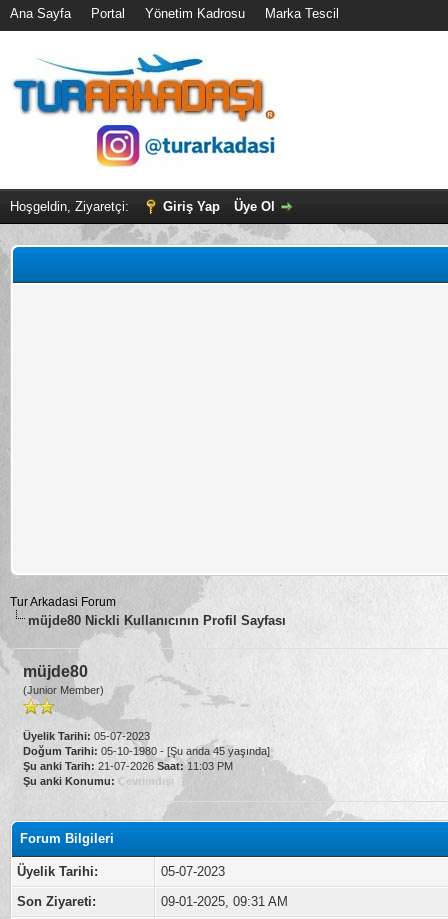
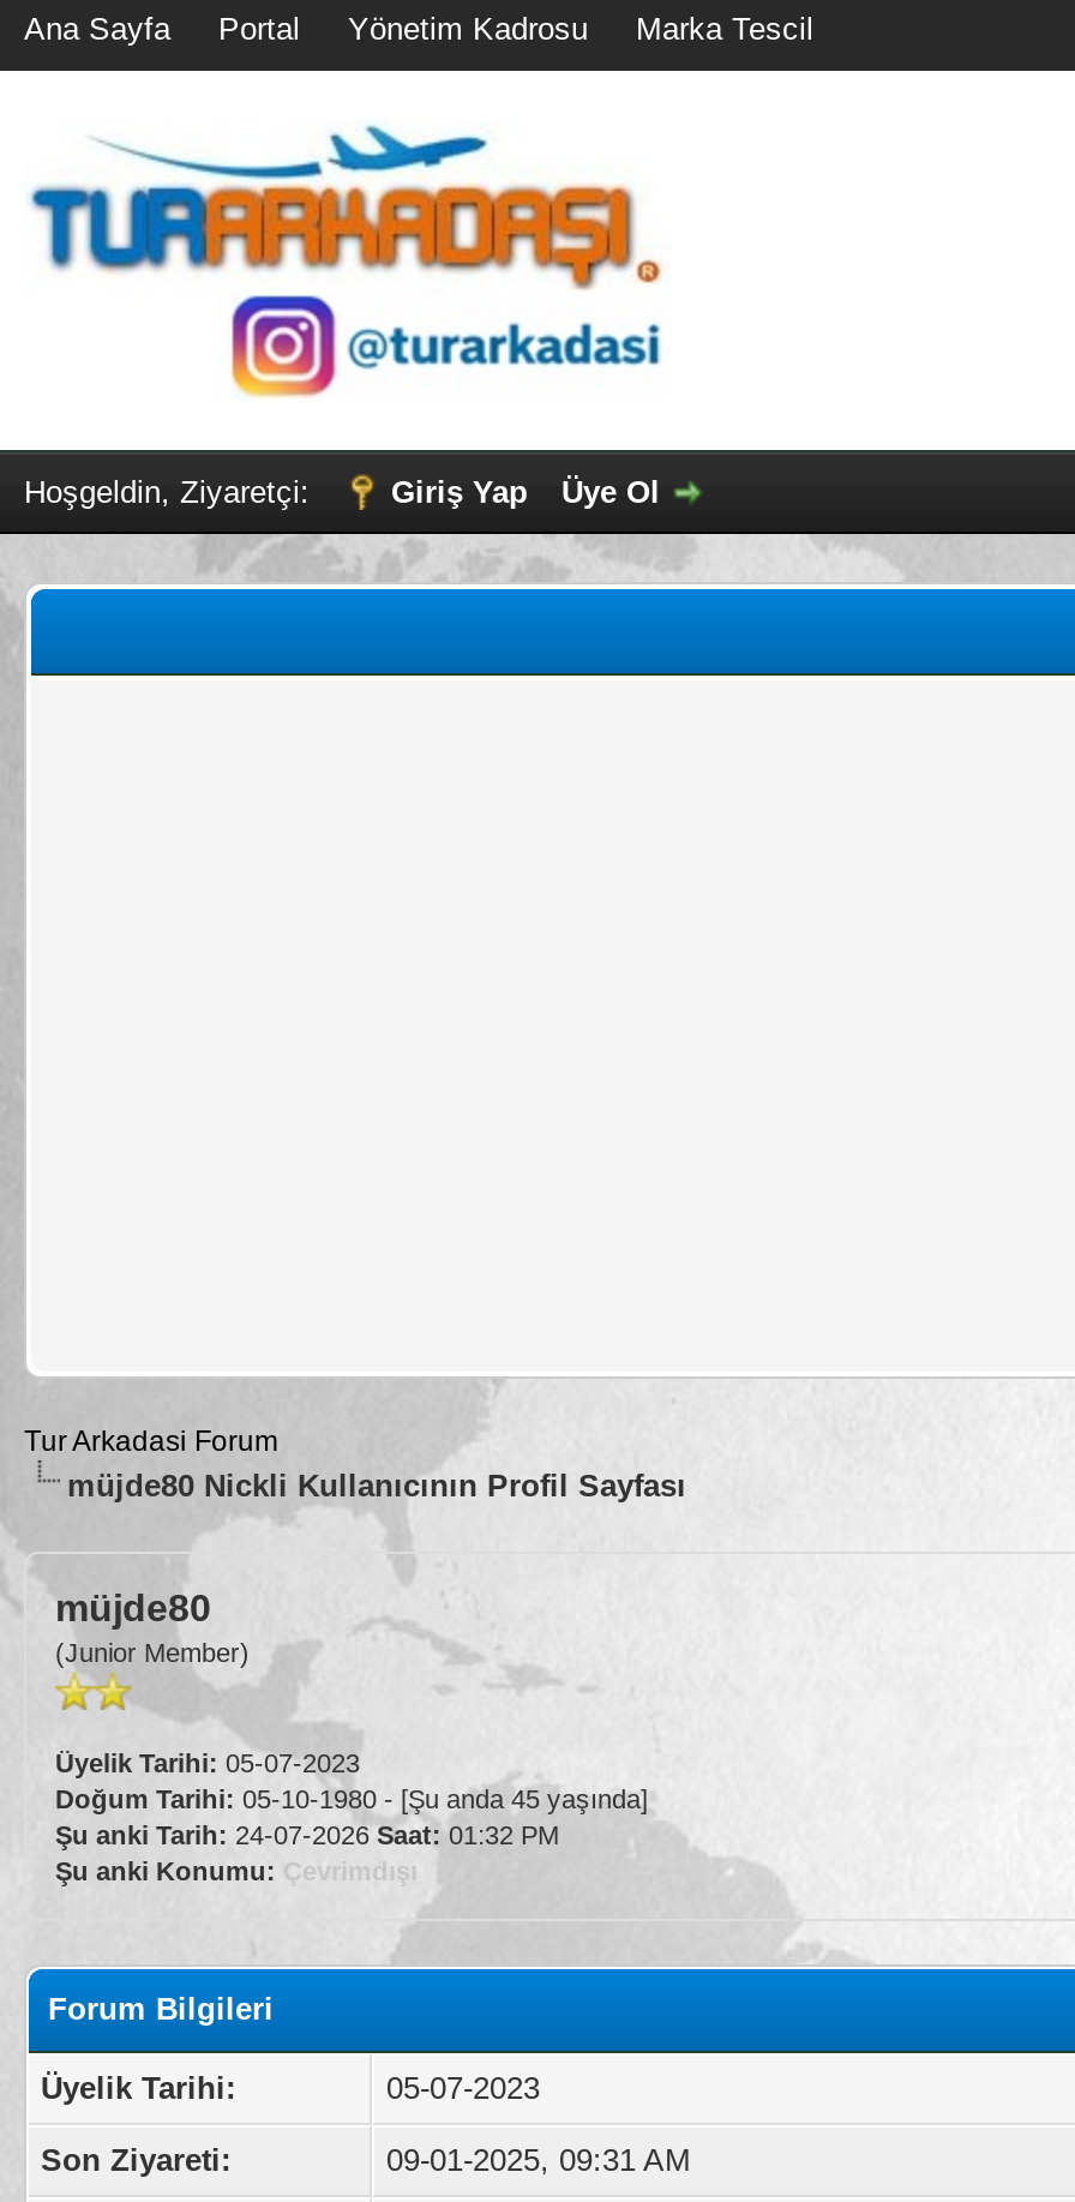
- Şu anki Tarih: 21-07-2026 Saat: 11:03 PM
+ Şu anki Tarih: 24-07-2026 Saat: 01:32 PM
